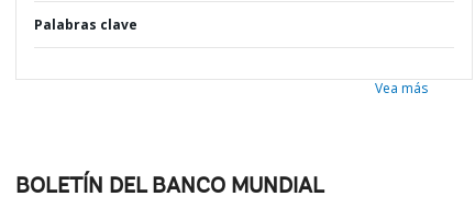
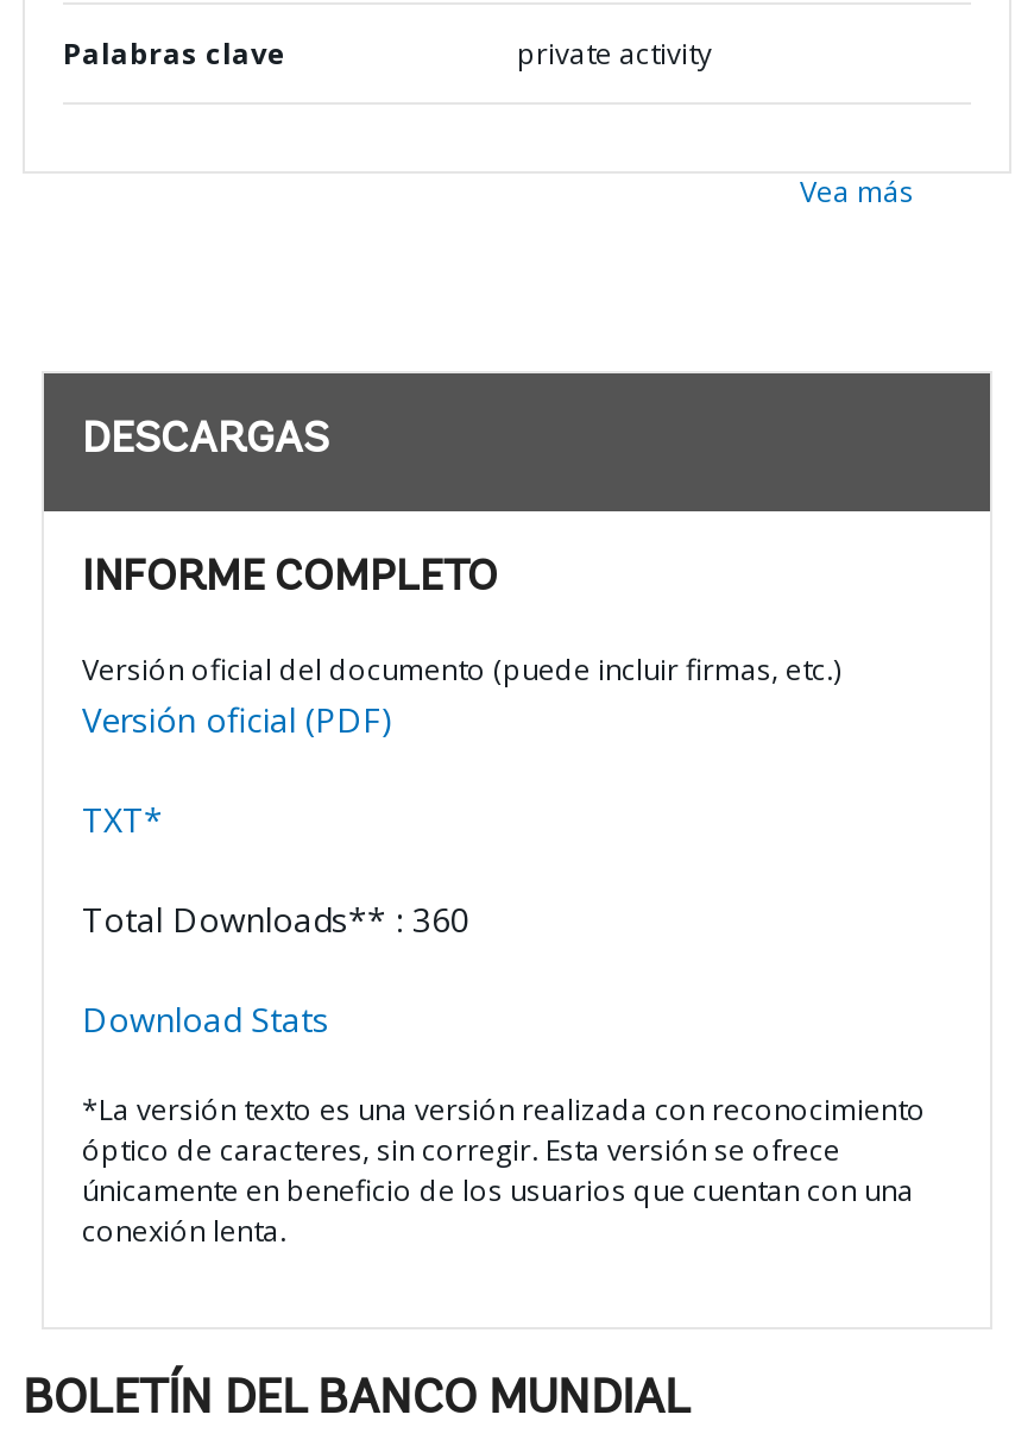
+ private activity

+ DESCARGAS
+ INFORME COMPLETO
+ Versión oficial del documento (puede incluir firmas, etc.)
+ Versión oficial (PDF)
+ TXT*
+ Total Downloads** : 360
+ Download Stats
+ *La versión texto es una versión realizada con reconocimiento
+ óptico de caracteres, sin corregir. Esta versión se ofrece
+ únicamente en beneficio de los usuarios que cuentan con una
+ conexión lenta.
